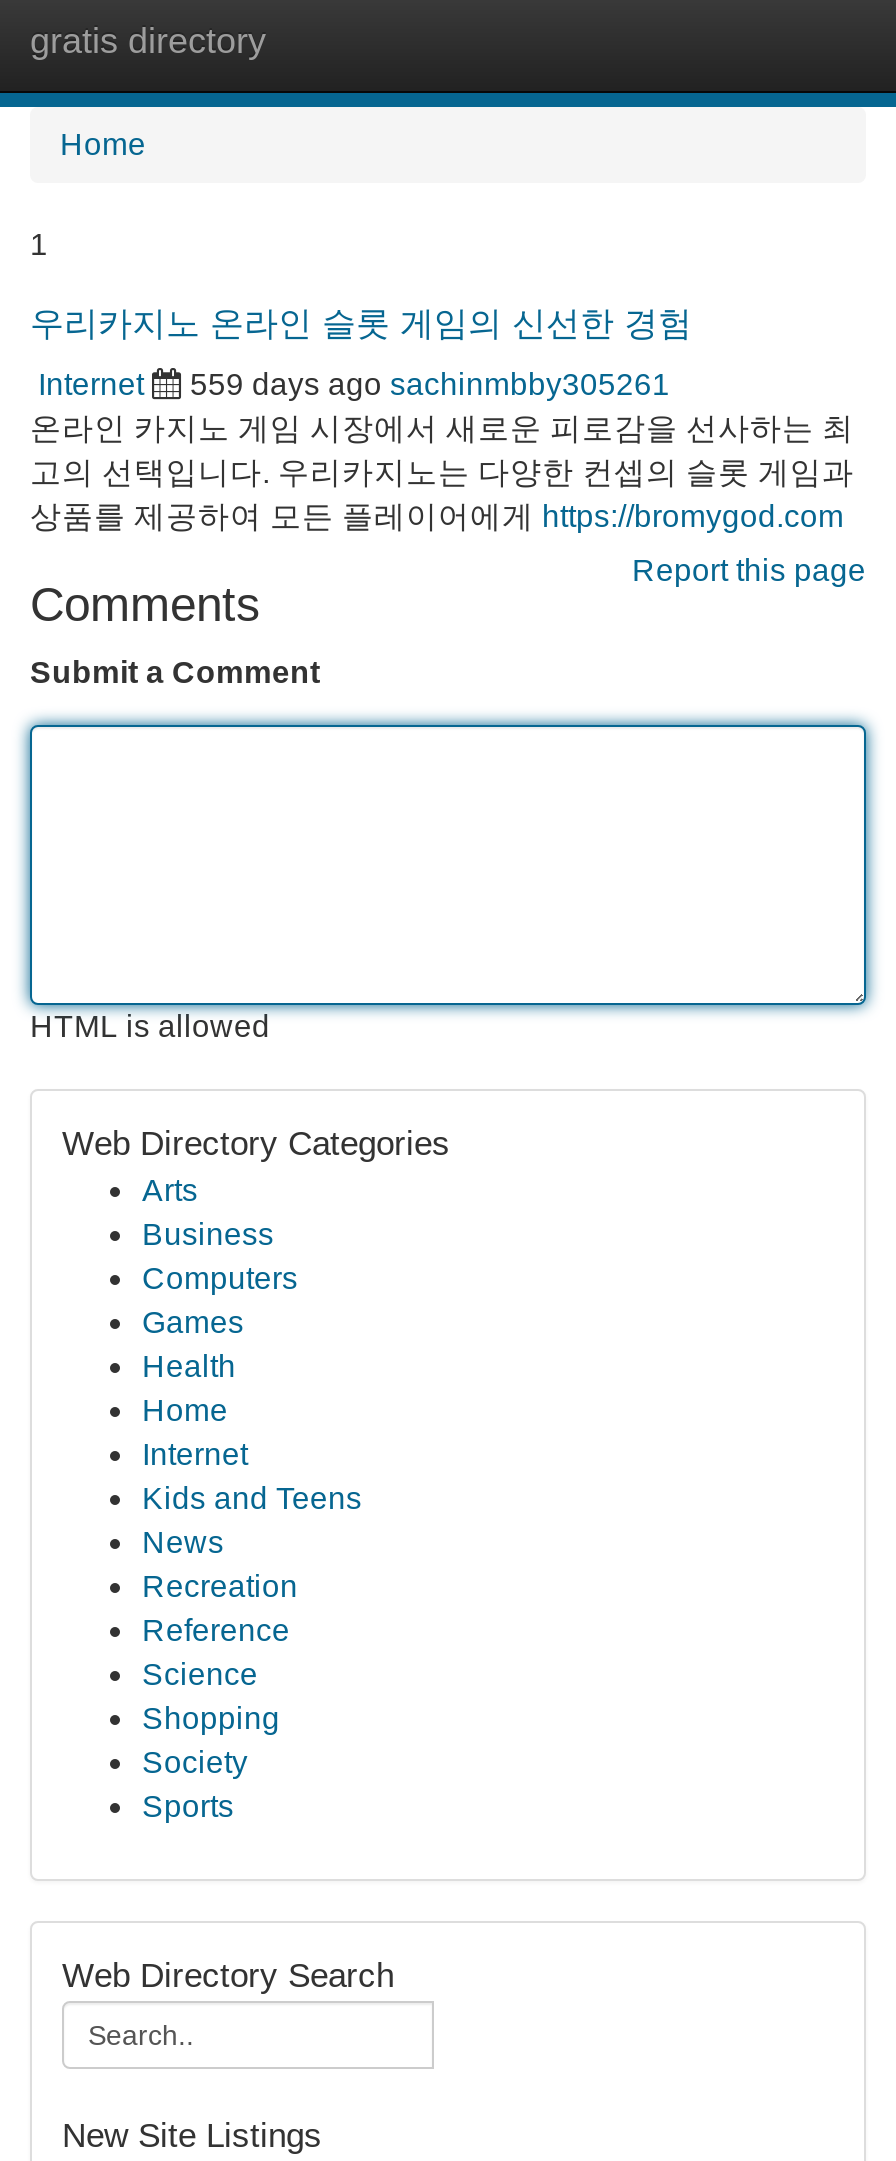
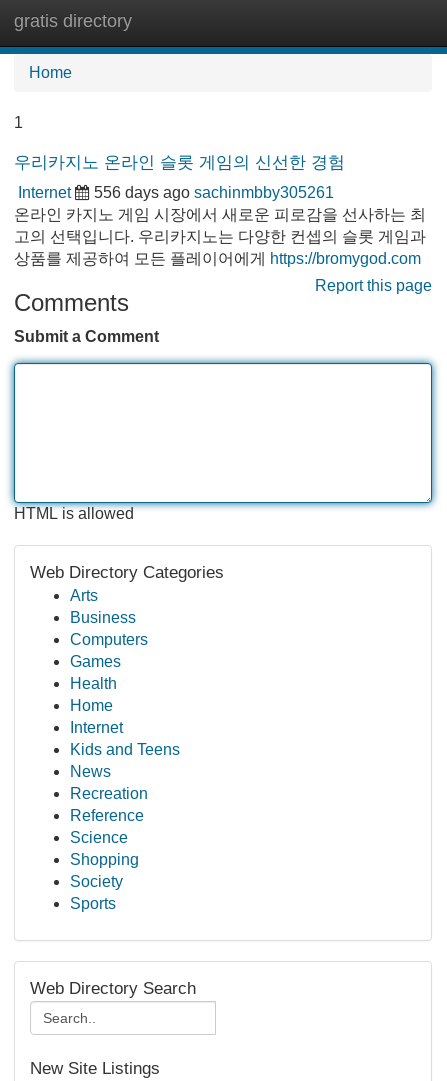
- 559 days ago sachinmbby305261
+ 556 days ago sachinmbby305261
